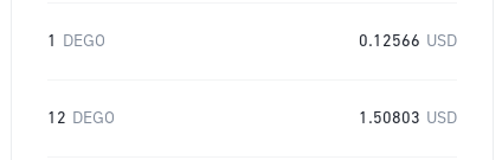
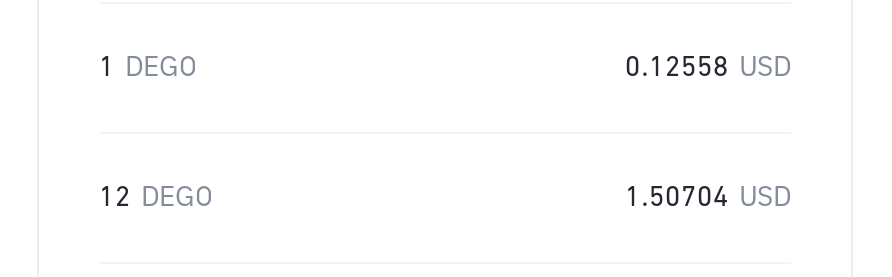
- 0.12566 USD
+ 0.12558 USD

- 1.50803 USD
+ 1.50704 USD
